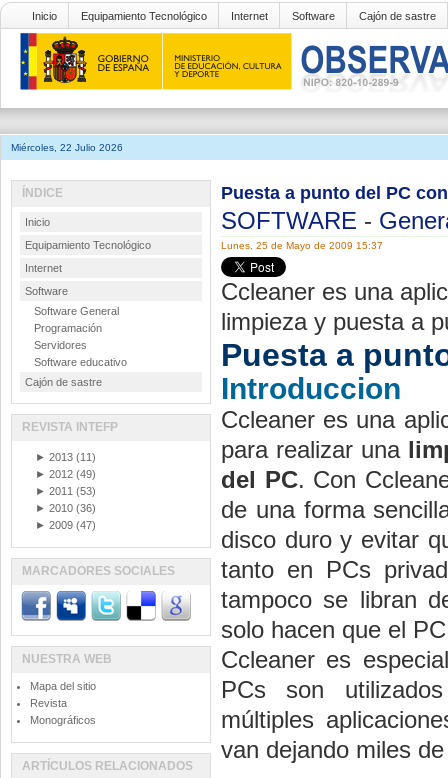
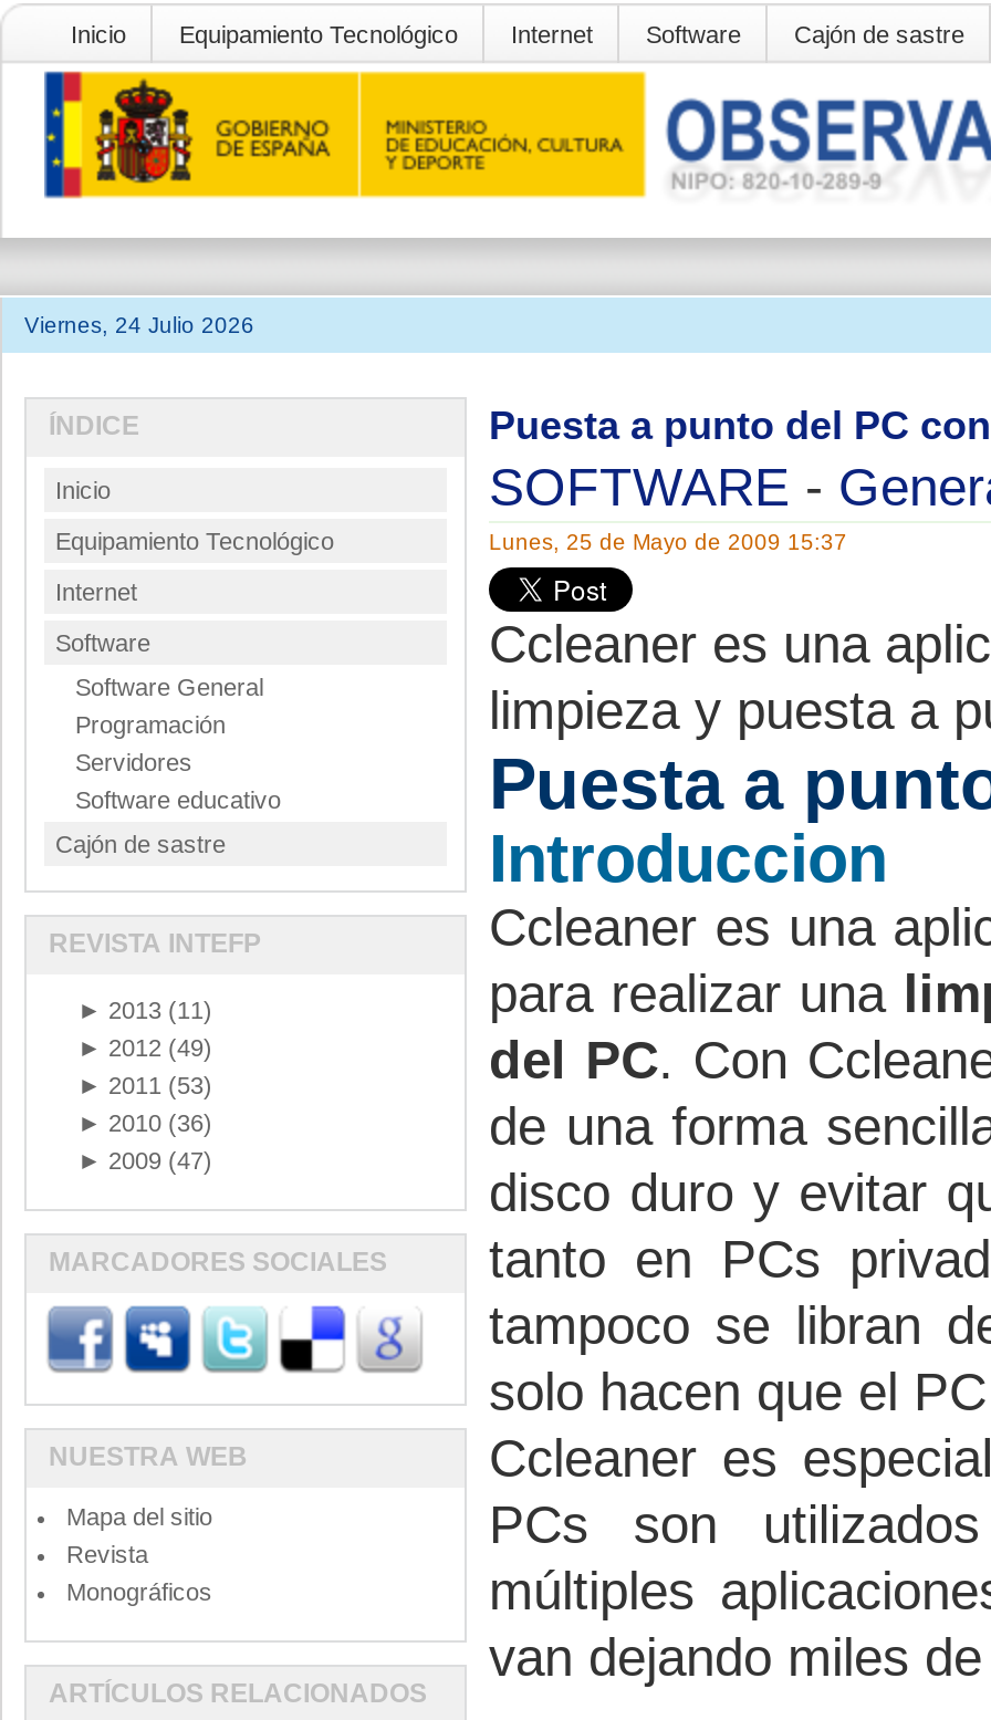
- Miércoles, 22 Julio 2026
+ Viernes, 24 Julio 2026
